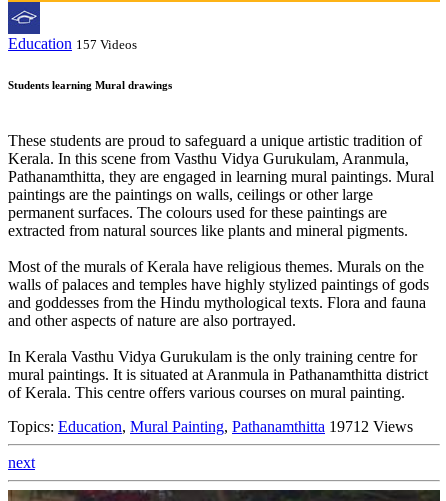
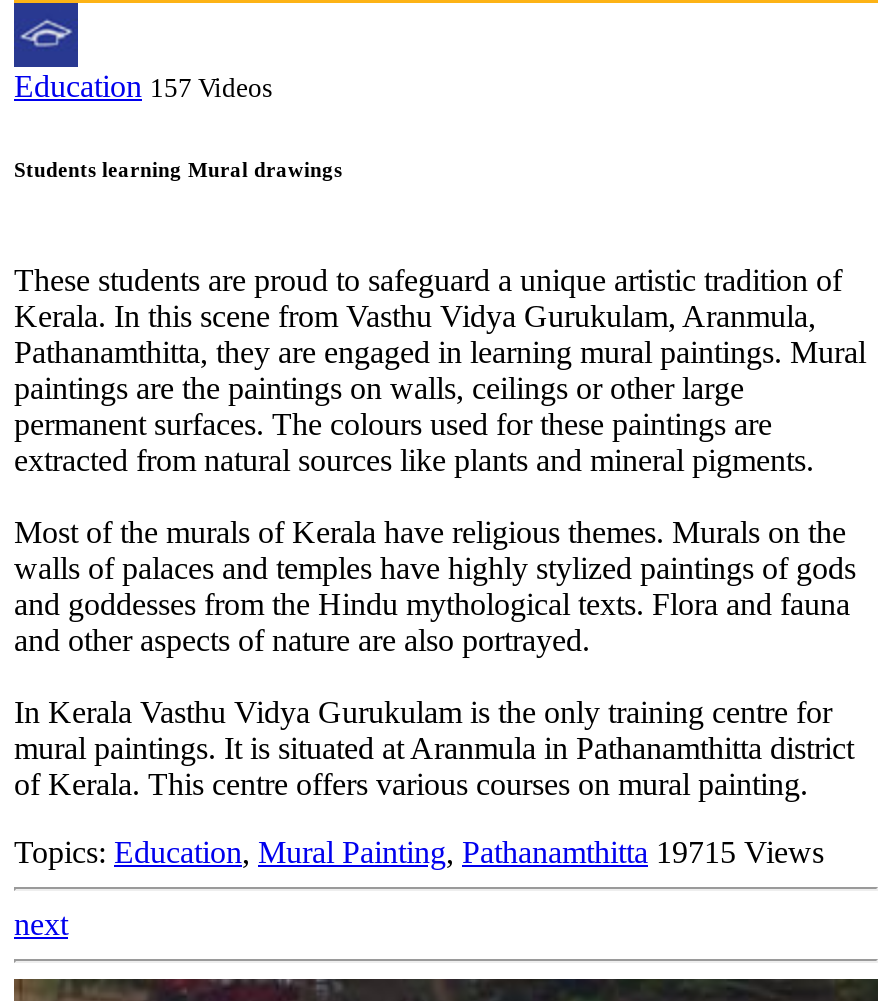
- Topics: Education, Mural Painting, Pathanamthitta 19712 Views
+ Topics: Education, Mural Painting, Pathanamthitta 19715 Views
